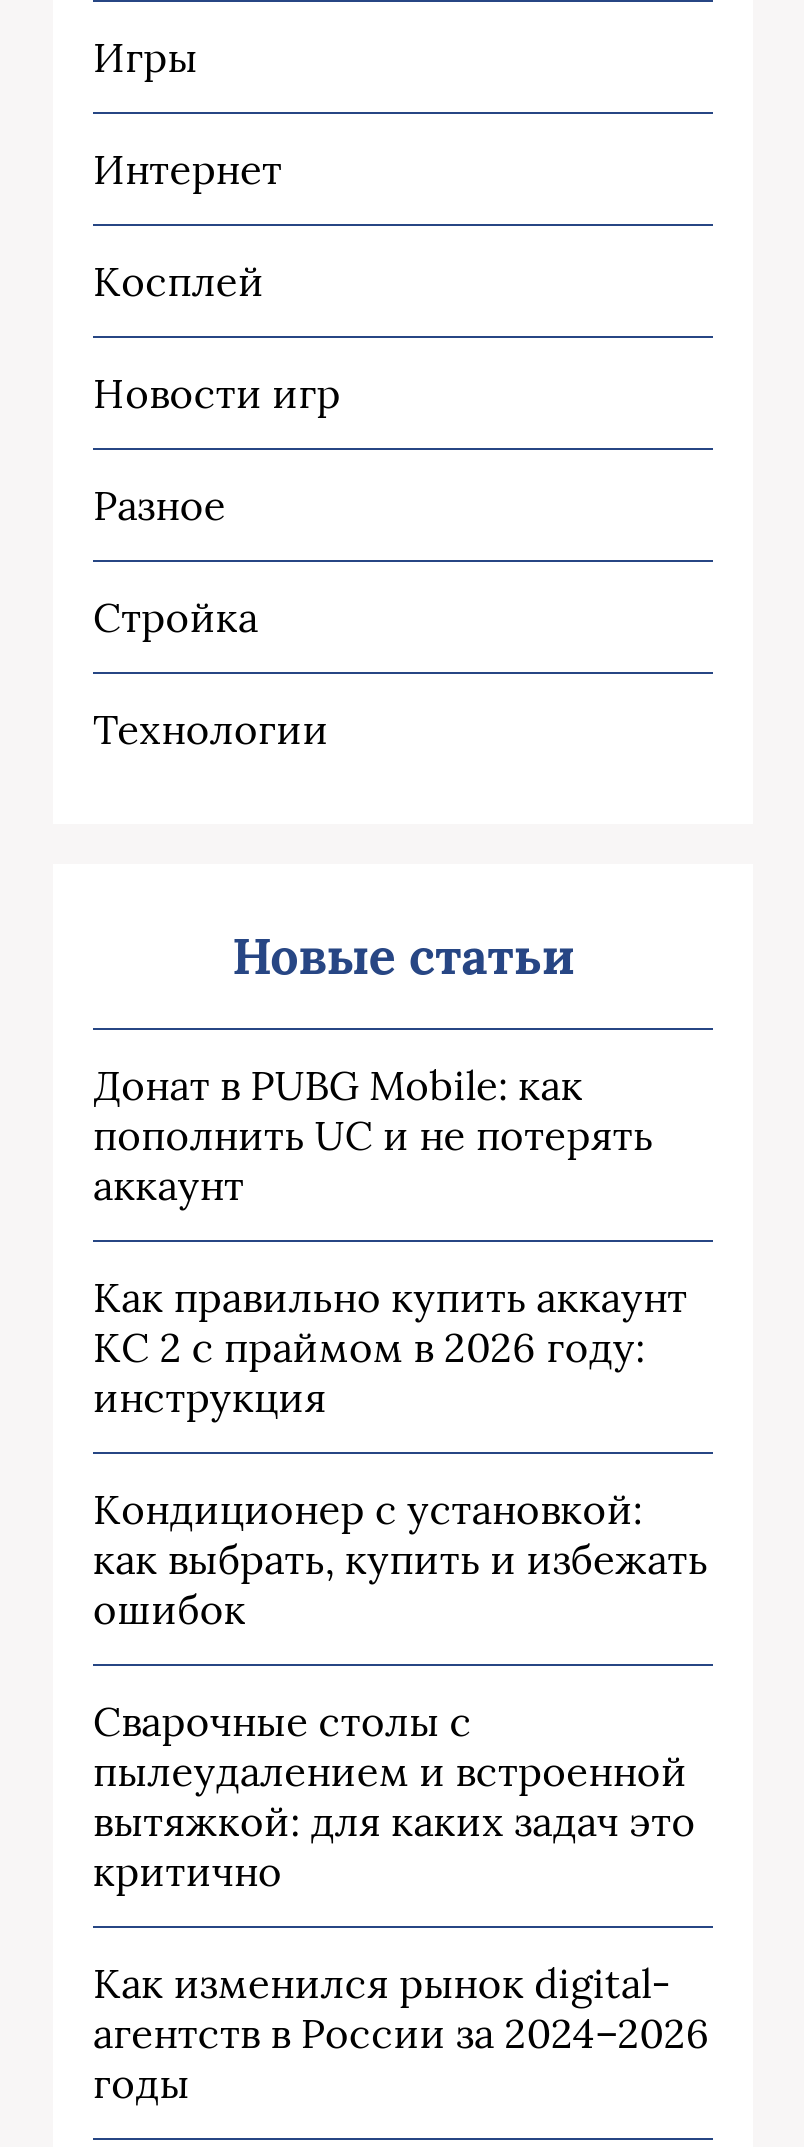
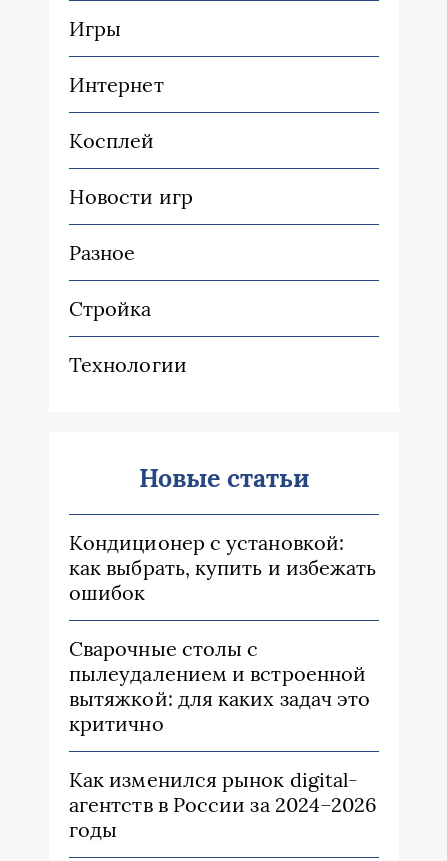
- Донат в PUBG Mobile: как
- пополнить UC и не потерять
- аккаунт
- Как правильно купить аккаунт
- КС 2 с праймом в 2026 году:
- инструкция
